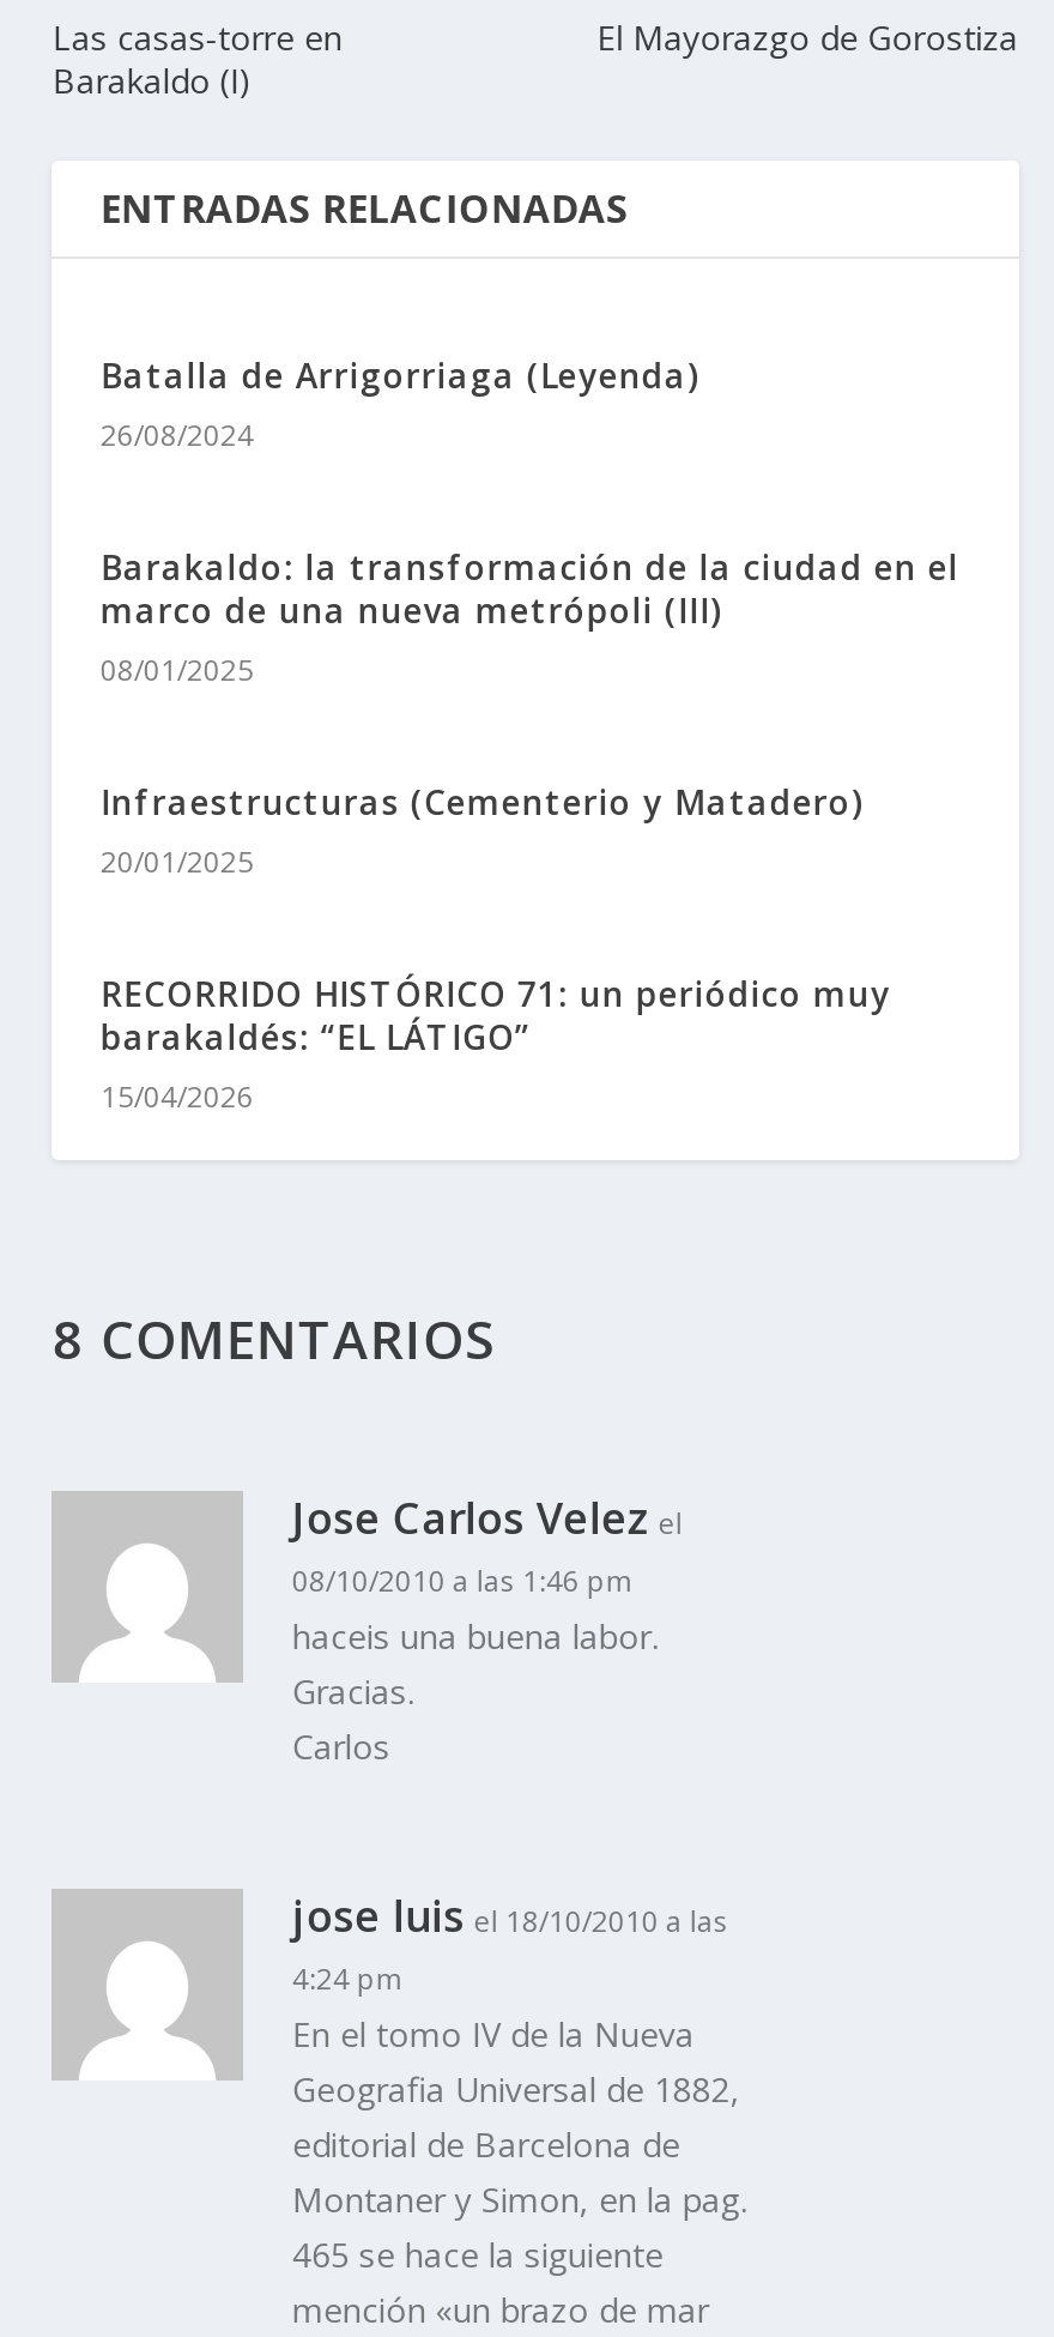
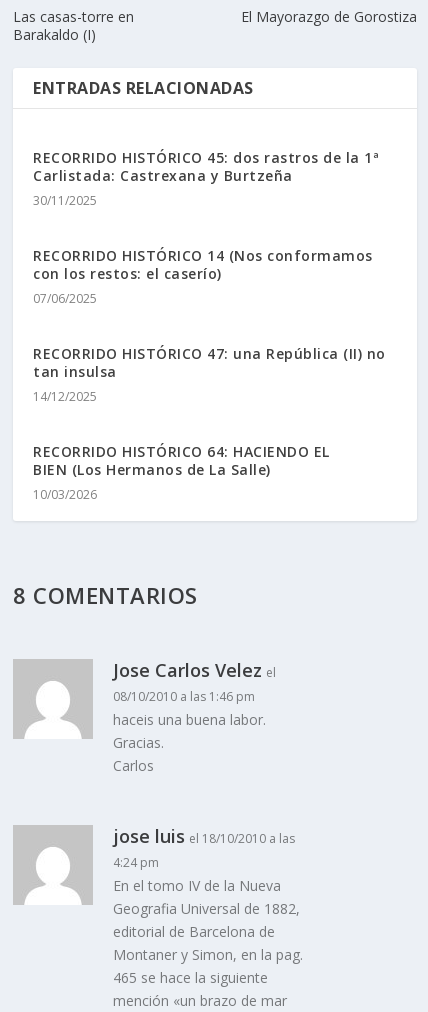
- Batalla de Arrigorriaga (Leyenda)
- 26/08/2024
+ RECORRIDO HISTÓRICO 45: dos rastros de la 1ª
+ Carlistada: Castrexana y Burtzeña
+ 30/11/2025

- Barakaldo: la transformación de la ciudad en el
- marco de una nueva metrópoli (III)
- 08/01/2025
+ RECORRIDO HISTÓRICO 14 (Nos conformamos
+ con los restos: el caserío)
+ 07/06/2025

- Infraestructuras (Cementerio y Matadero)
- 20/01/2025
+ RECORRIDO HISTÓRICO 47: una República (II) no
+ tan insulsa
+ 14/12/2025

- RECORRIDO HISTÓRICO 71: un periódico muy
- barakaldés: “EL LÁTIGO”
- 15/04/2026
+ RECORRIDO HISTÓRICO 64: HACIENDO EL
+ BIEN (Los Hermanos de La Salle)
+ 10/03/2026
